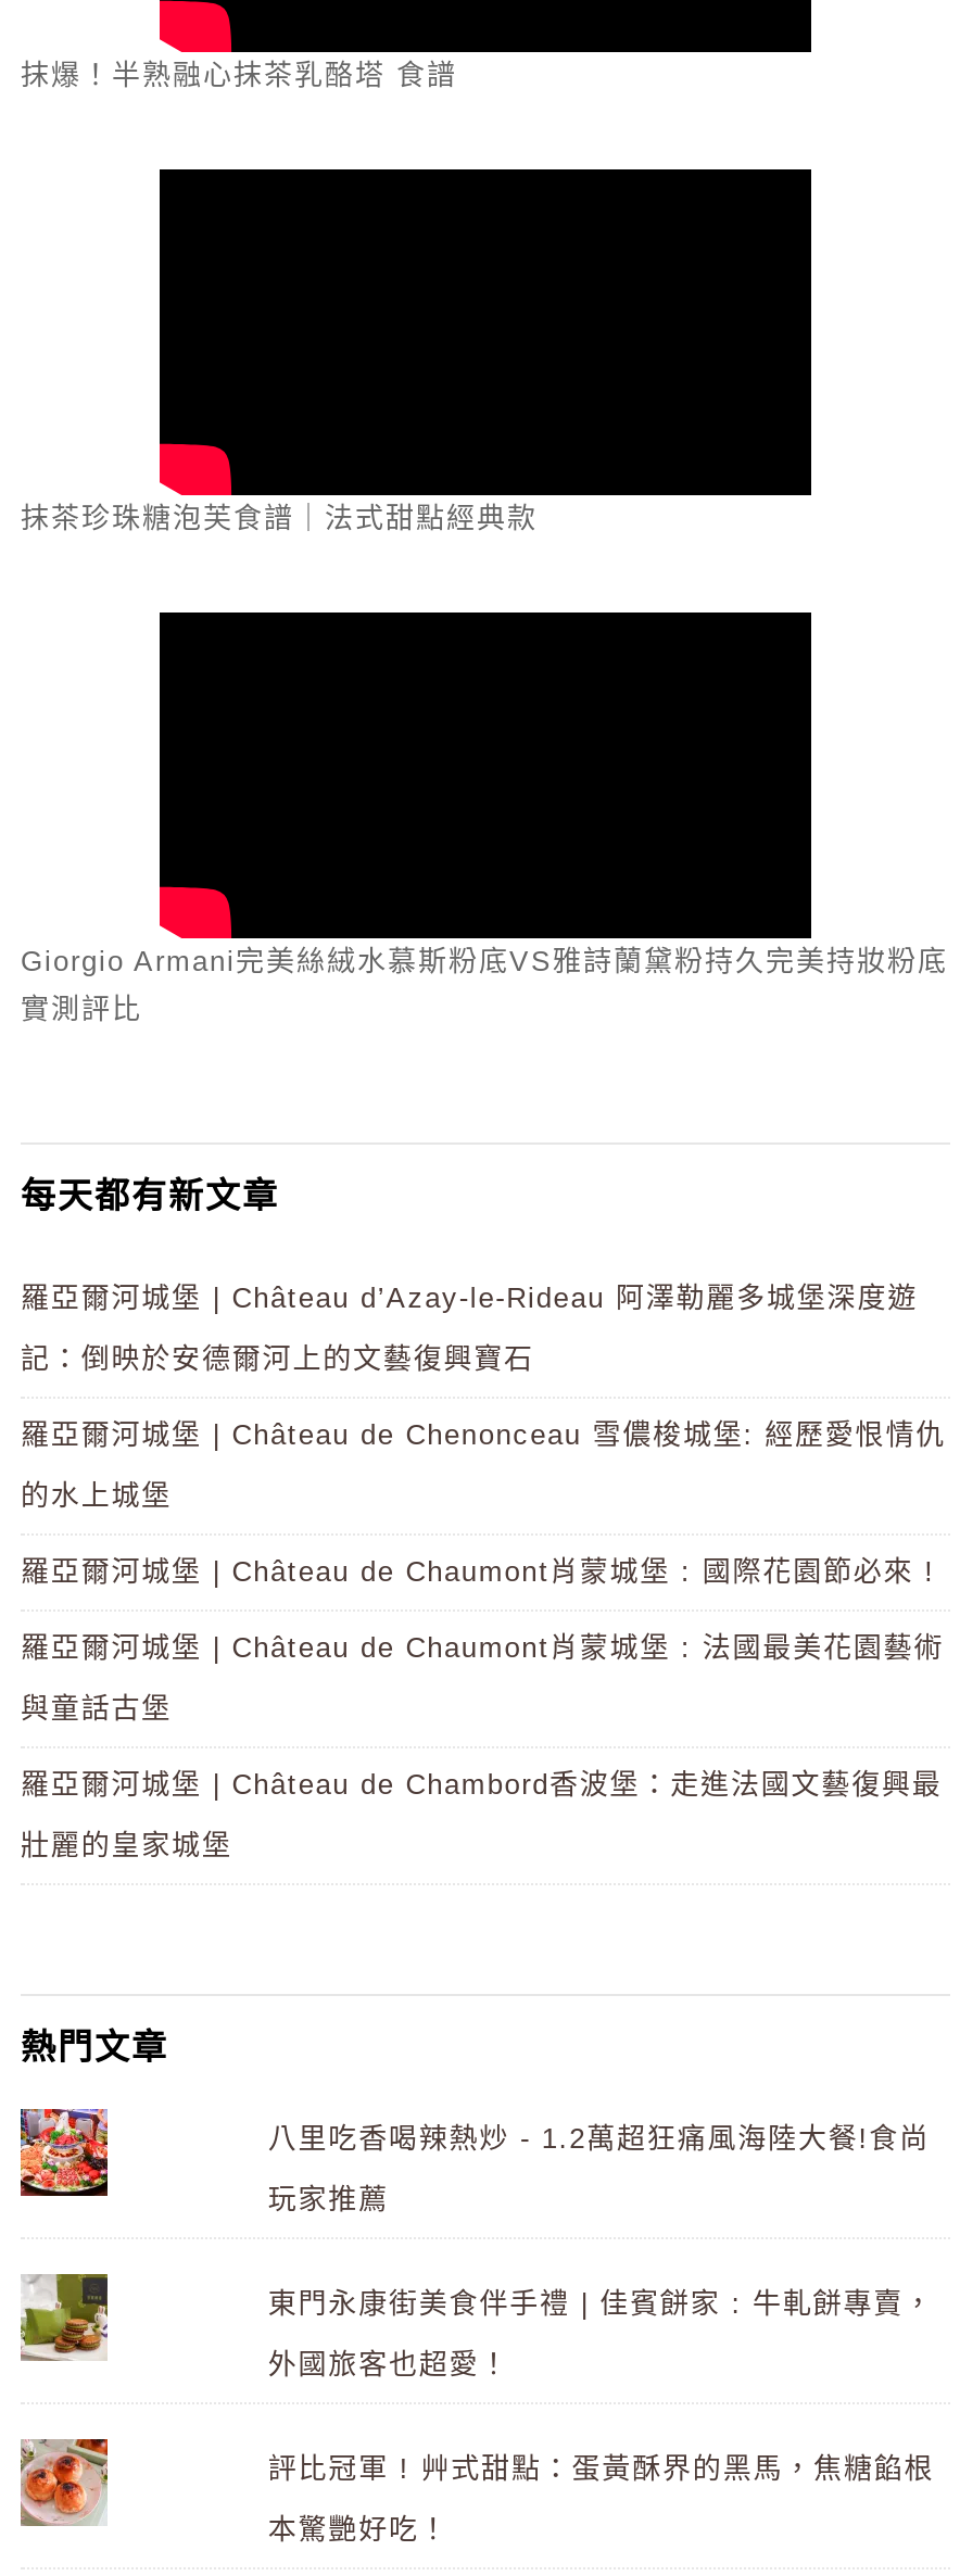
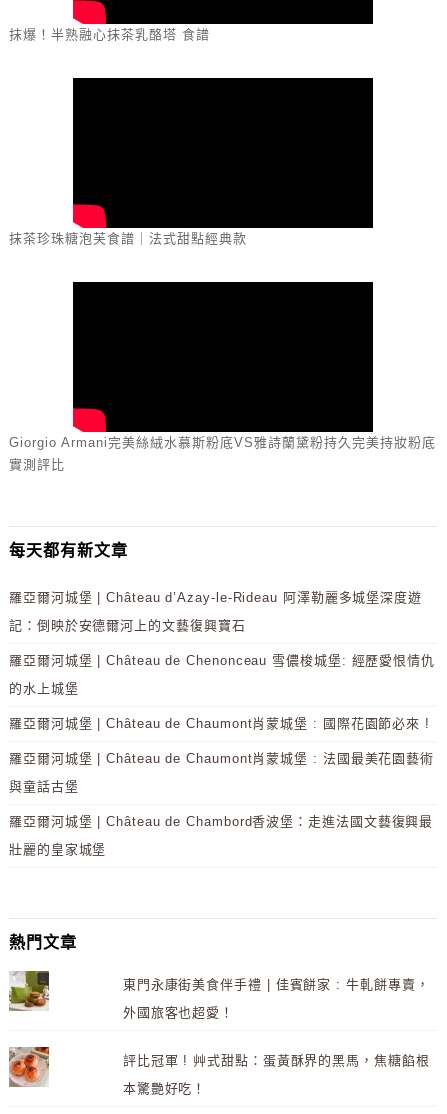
- [image]

- 八里吃香喝辣熱炒 - 1.2萬超狂痛風海陸大餐!食尚
- 玩家推薦
